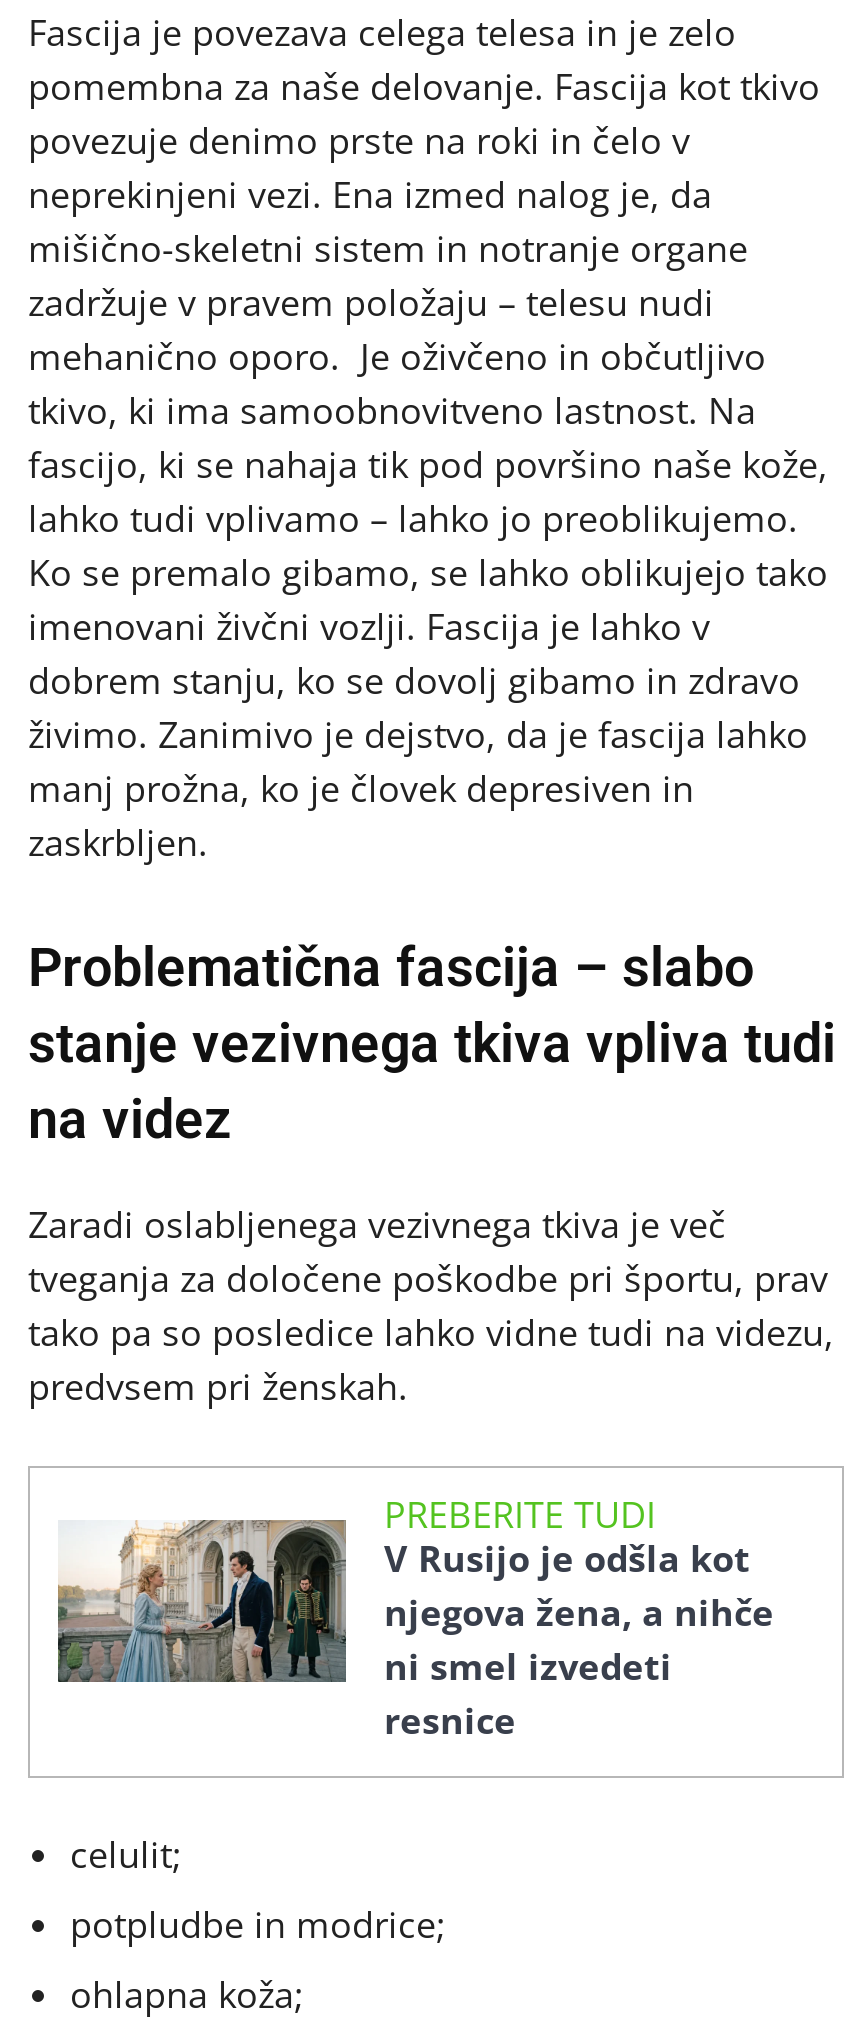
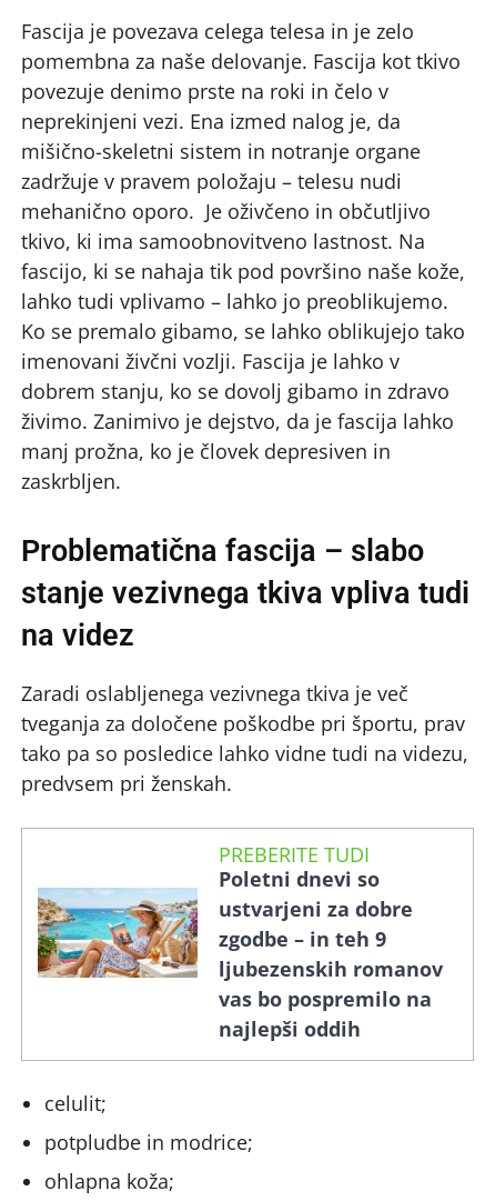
- [image]
- V Rusijo je odšla kot
- njegova žena, a nihče
- ni smel izvedeti
- resnice
+ [image]
+ Poletni dnevi so
+ ustvarjeni za dobre
+ zgodbe – in teh 9
+ ljubezenskih romanov
+ vas bo pospremilo na
+ najlepši oddih
